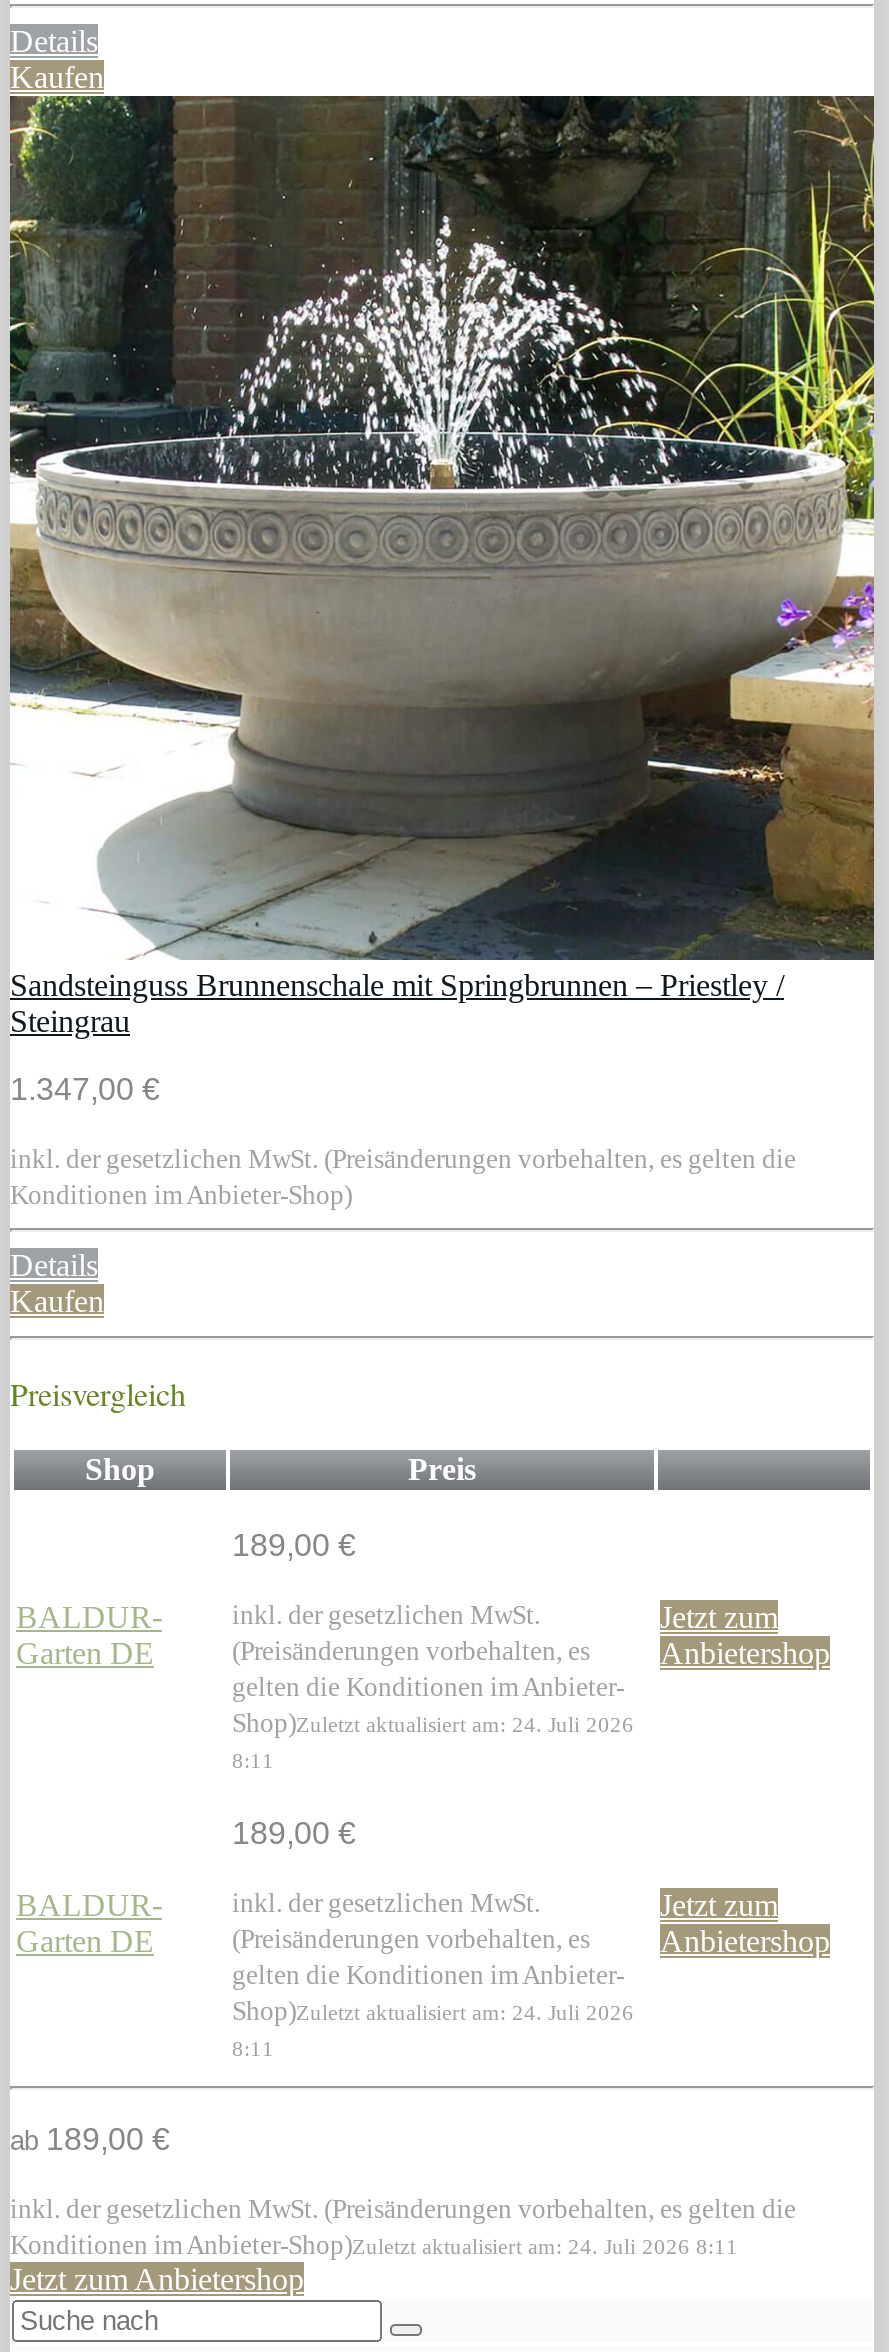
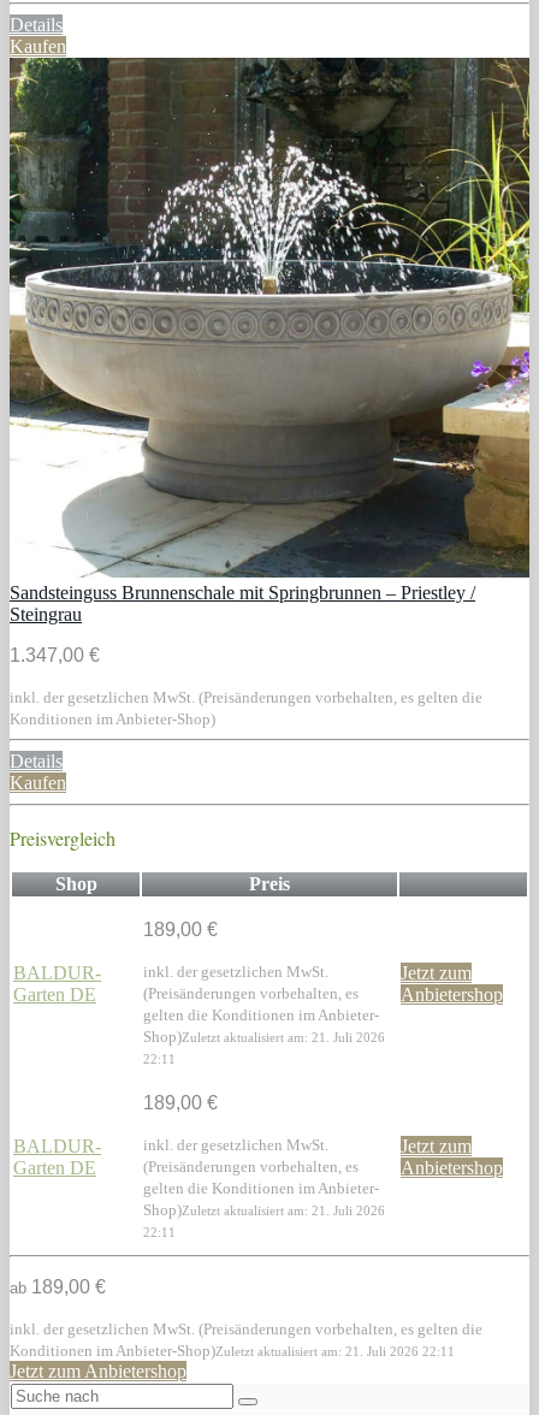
- Shop)Zuletzt aktualisiert am: 24. Juli 2026
+ Shop)Zuletzt aktualisiert am: 21. Juli 2026

- 8:11
+ 22:11

- Shop)Zuletzt aktualisiert am: 24. Juli 2026
+ Shop)Zuletzt aktualisiert am: 21. Juli 2026

- 8:11
+ 22:11

- Konditionen im Anbieter-Shop)Zuletzt aktualisiert am: 24. Juli 2026 8:11
+ Konditionen im Anbieter-Shop)Zuletzt aktualisiert am: 21. Juli 2026 22:11
